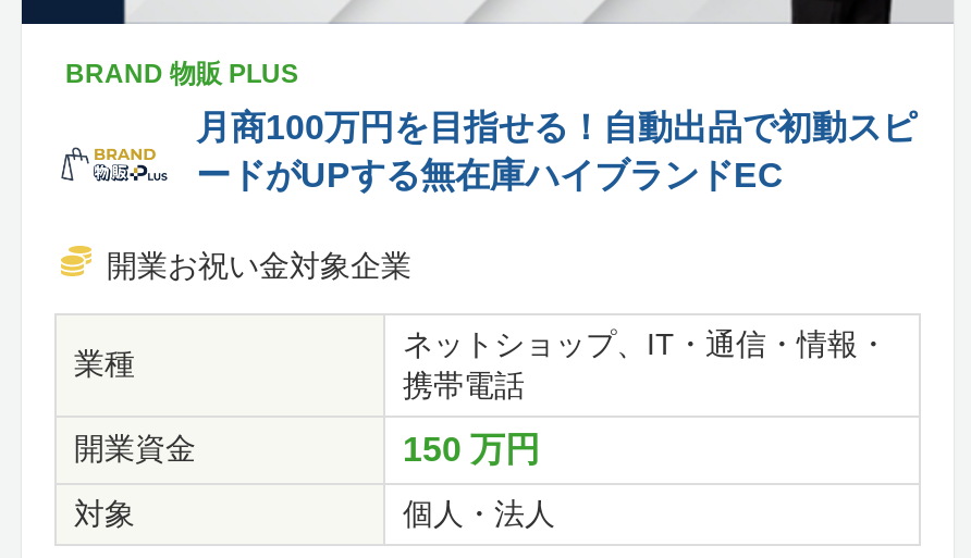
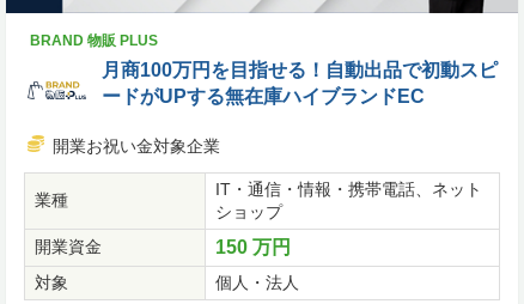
- ネットショップ、IT・通信・情報・
- 携帯電話
+ IT・通信・情報・携帯電話、ネット
+ ショップ
